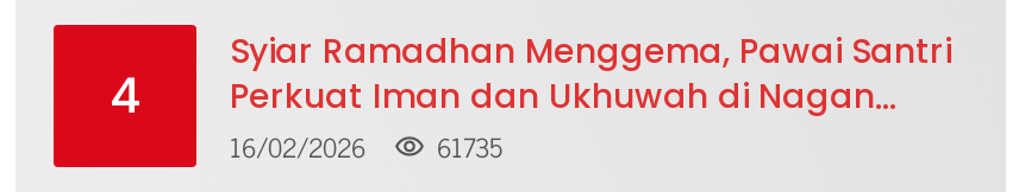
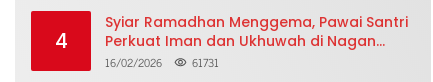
- 61735
+ 61731
